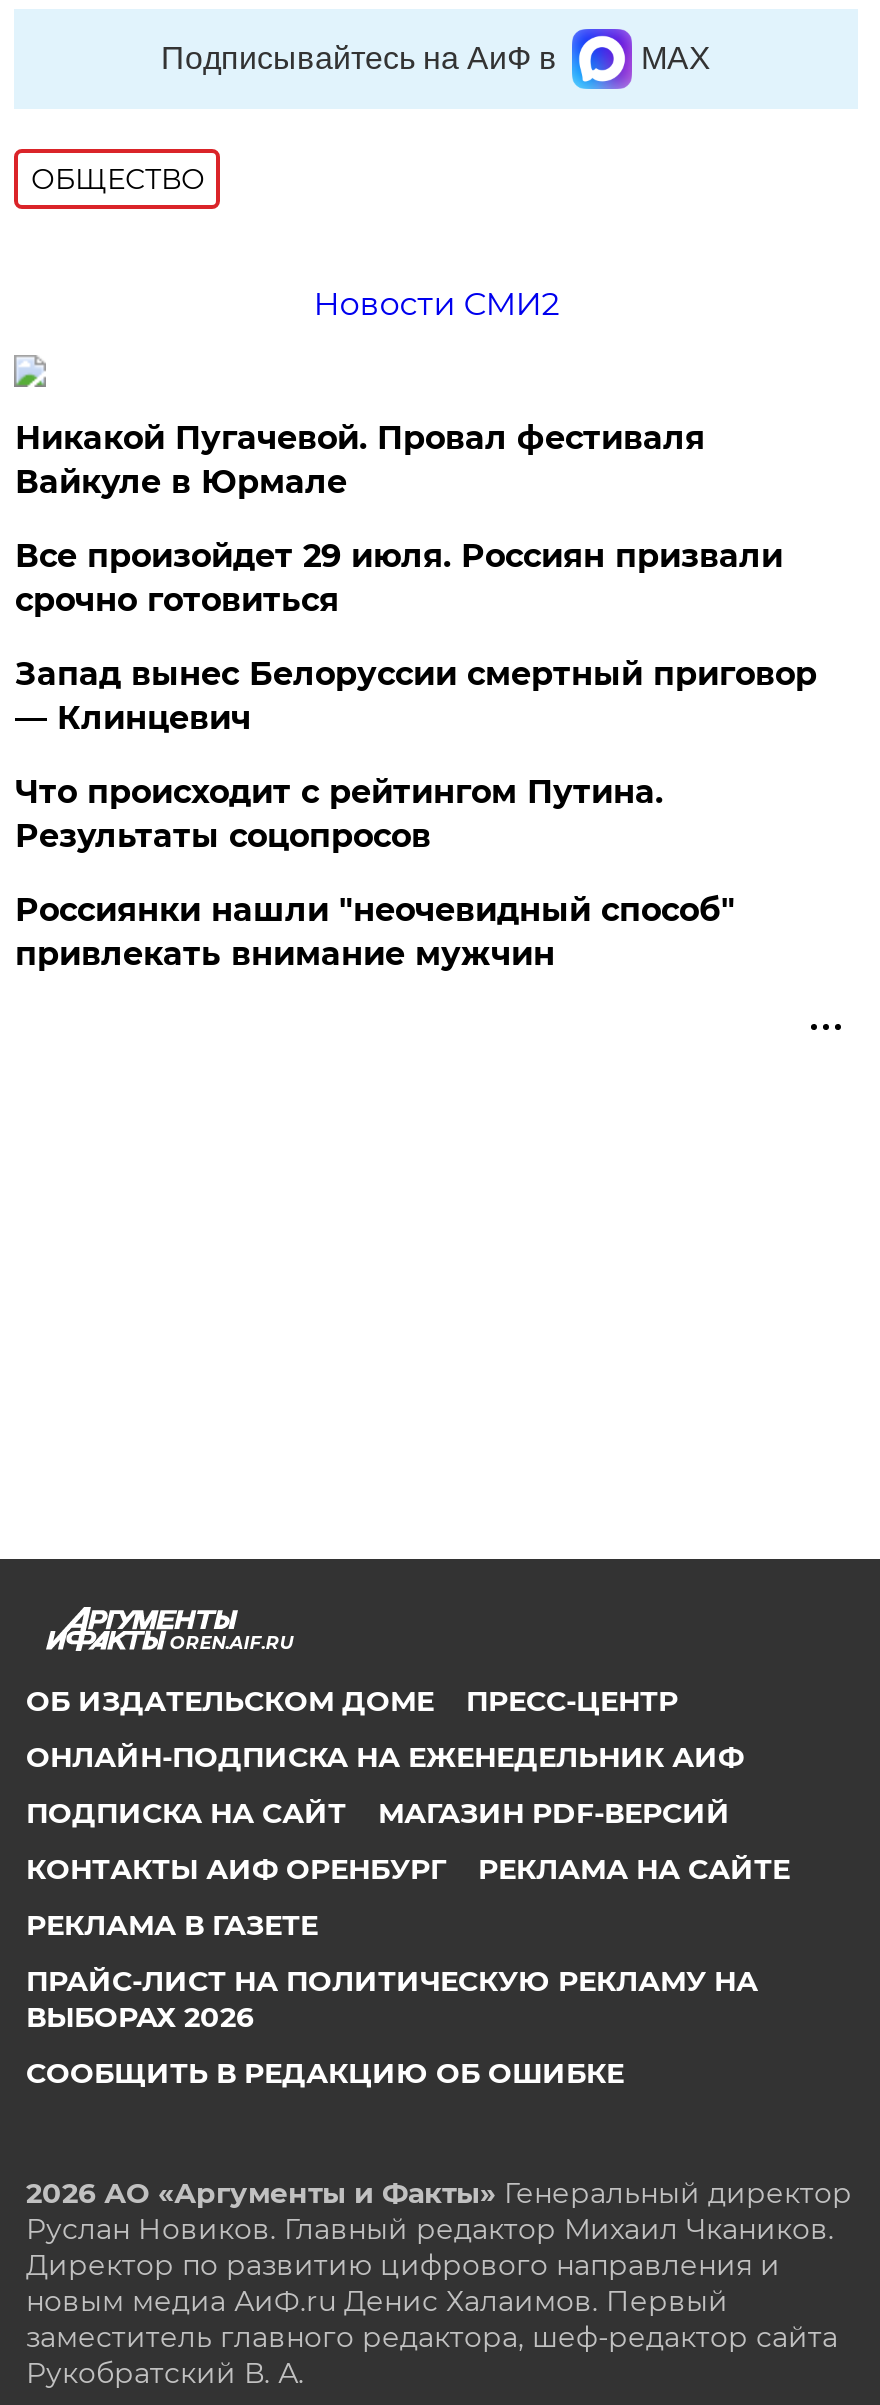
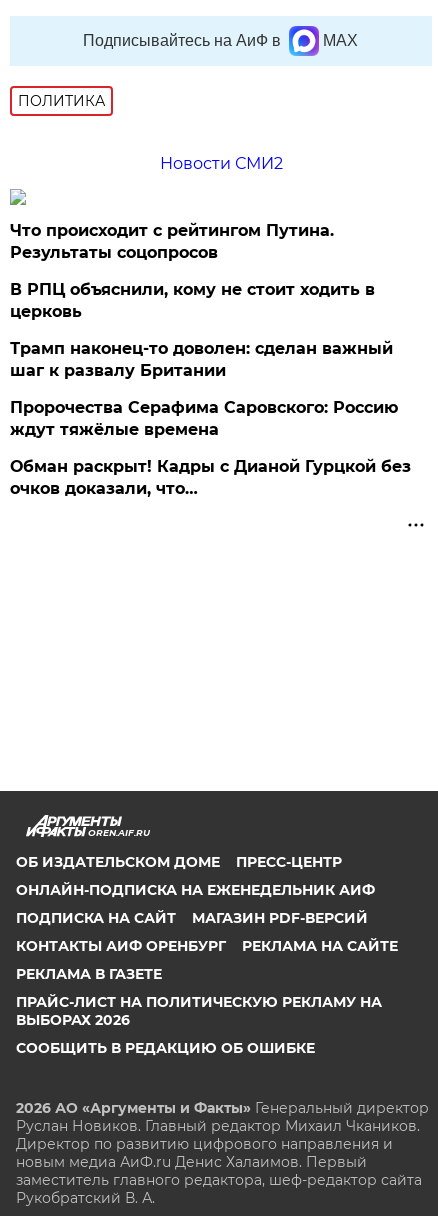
- ОБЩЕСТВО
+ ПОЛИТИКА

- Никакой Пугачевой. Провал фестиваля
- Вайкуле в Юрмале
- Все произойдет 29 июля. Россиян призвали
- срочно готовиться
- Запад вынес Белоруссии смертный приговор
- — Клинцевич

moved up: Что происходит с рейтингом Путина. | Результаты соцопросов

- Россиянки нашли "неочевидный способ"
- привлекать внимание мужчин
+ В РПЦ объяснили, кому не стоит ходить в
+ церковь
+ Трамп наконец-то доволен: сделан важный
+ шаг к развалу Британии
+ Пророчества Серафима Саровского: Россию
+ ждут тяжёлые времена
+ Обман раскрыт! Кадры с Дианой Гурцкой без
+ очков доказали, что…
